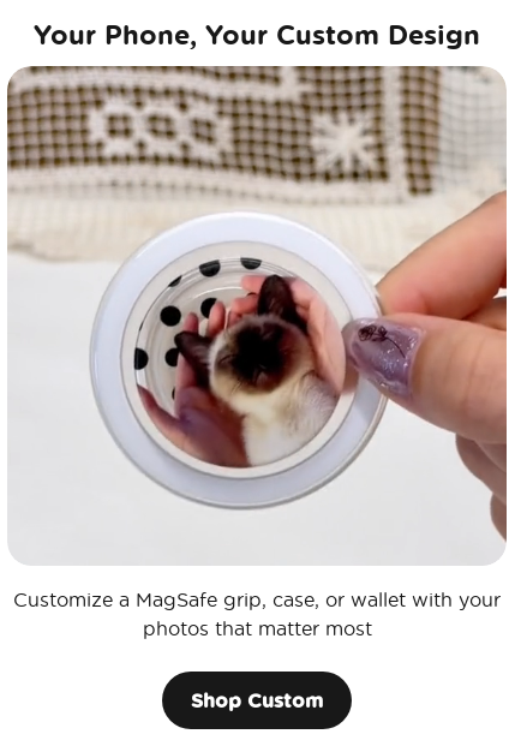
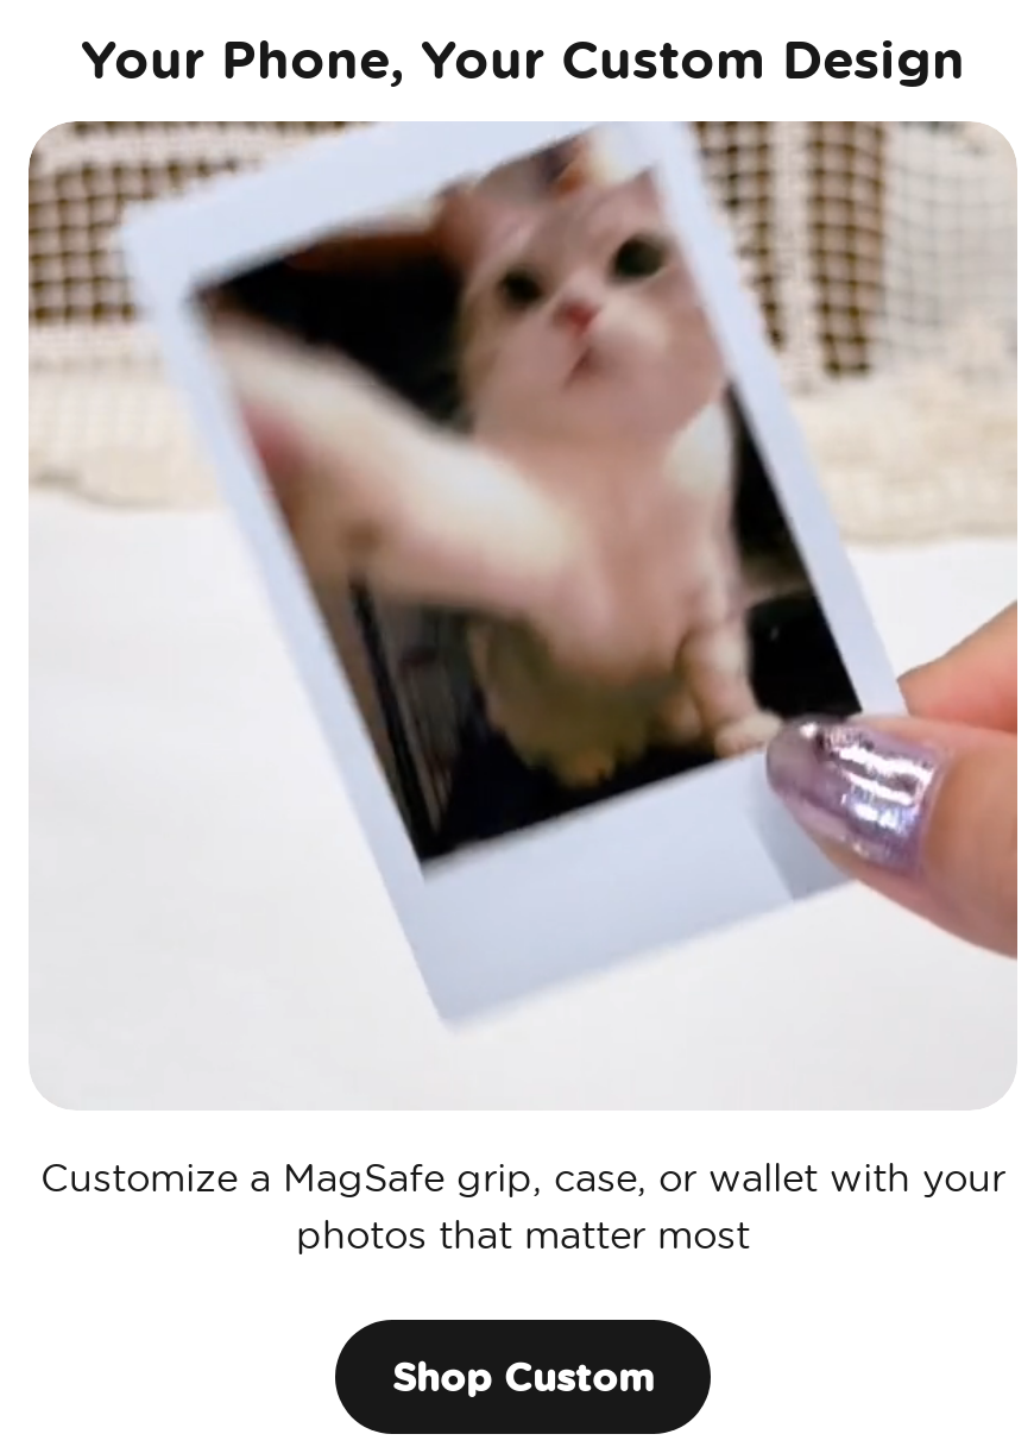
- [image]
+ [image]
